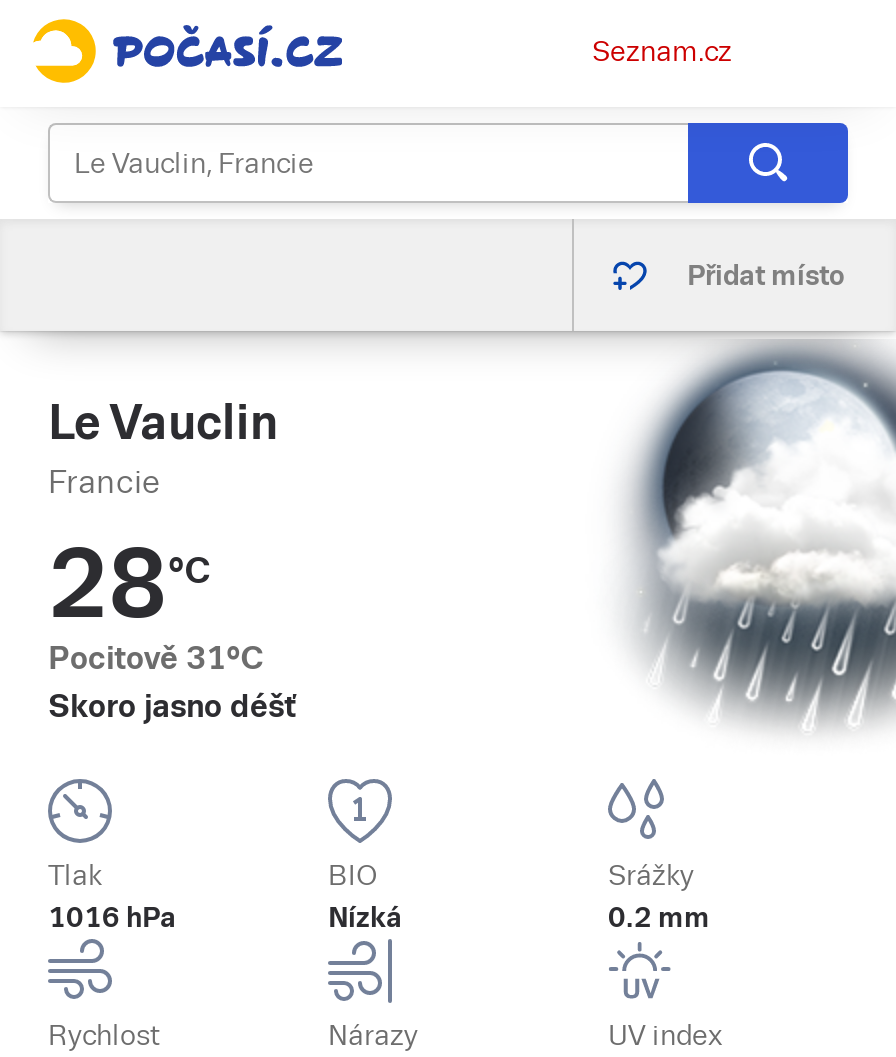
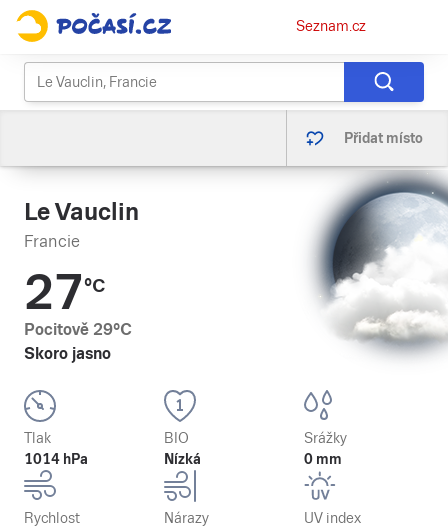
- [image]
+ [image]

- 28°C
- Pocitově 31°C
- Skoro jasno déšť
+ 27°C
+ Pocitově 29°C
+ Skoro jasno

- 1016 hPa
+ 1014 hPa

- 0.2 mm
+ 0 mm
